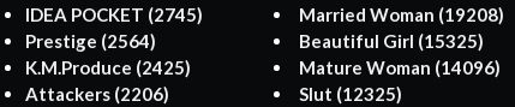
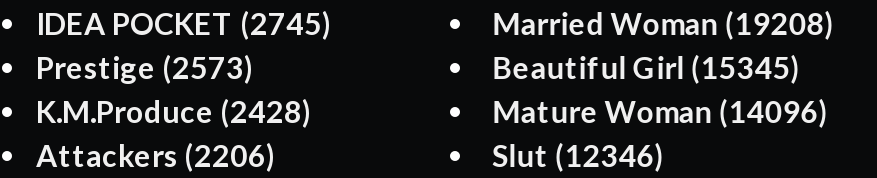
- Prestige (2564)
+ Prestige (2573)

- Beautiful Girl (15325)
+ Beautiful Girl (15345)

- K.M.Produce (2425)
+ K.M.Produce (2428)

- Slut (12325)
+ Slut (12346)
